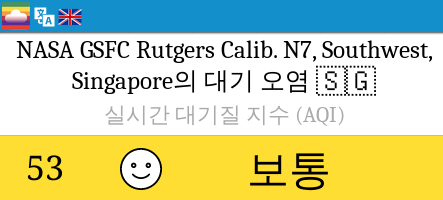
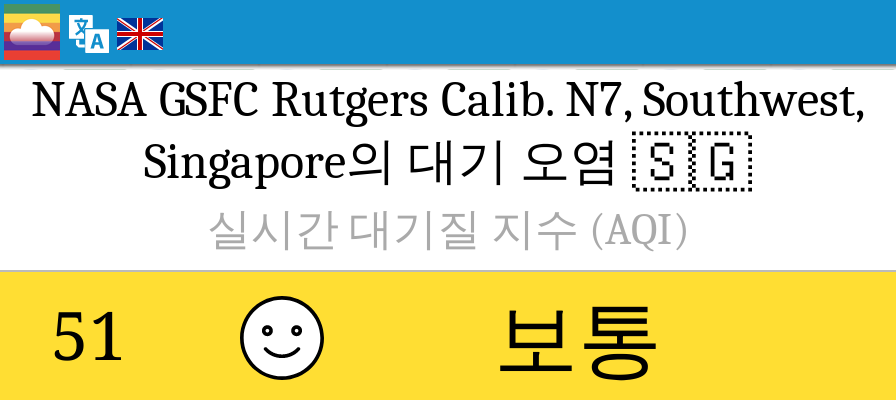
- 53
+ 51
